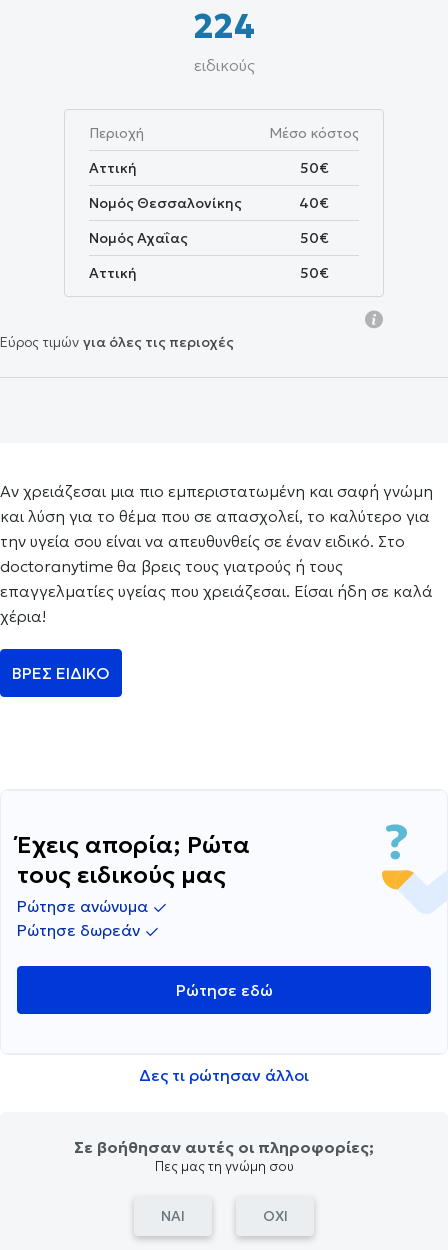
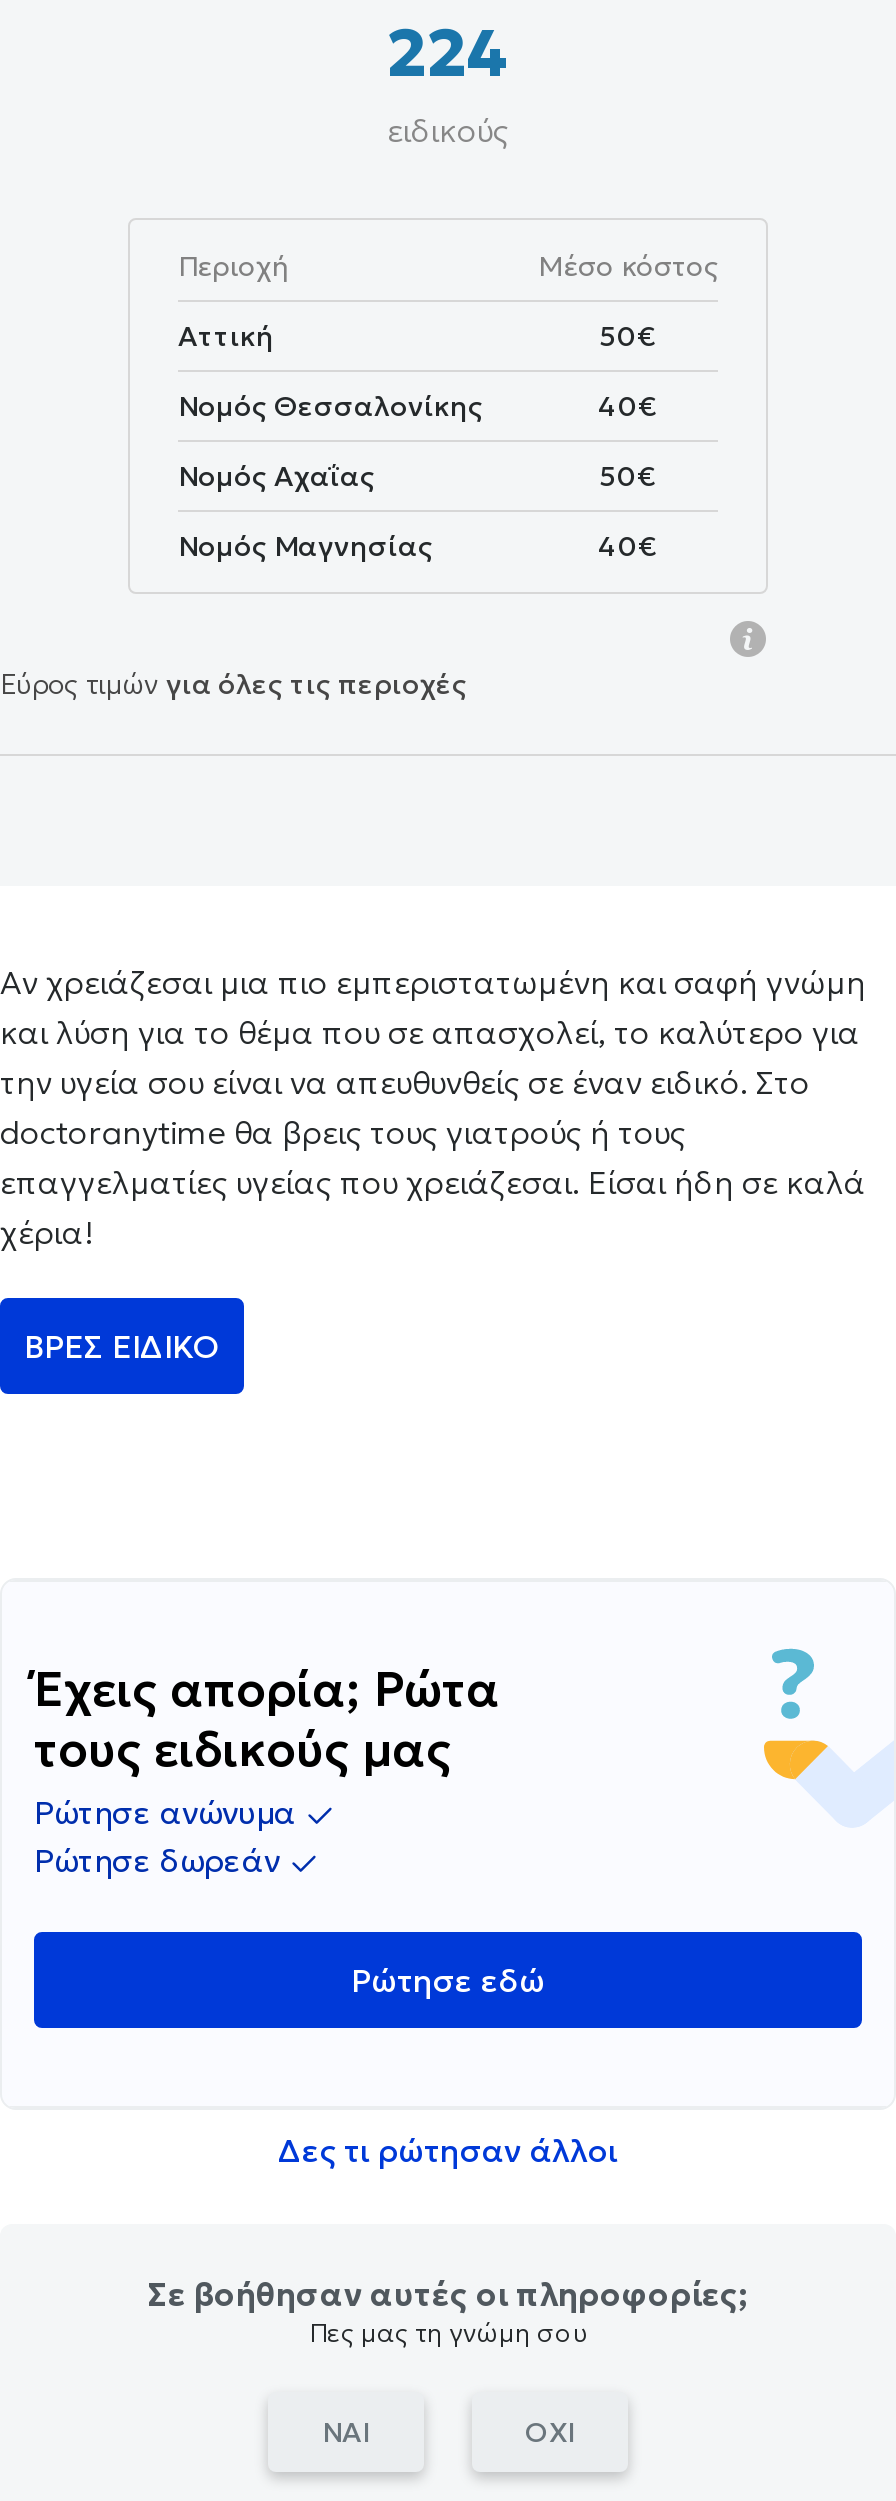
- Αττική
- 50€
+ Νομός Μαγνησίας
+ 40€
